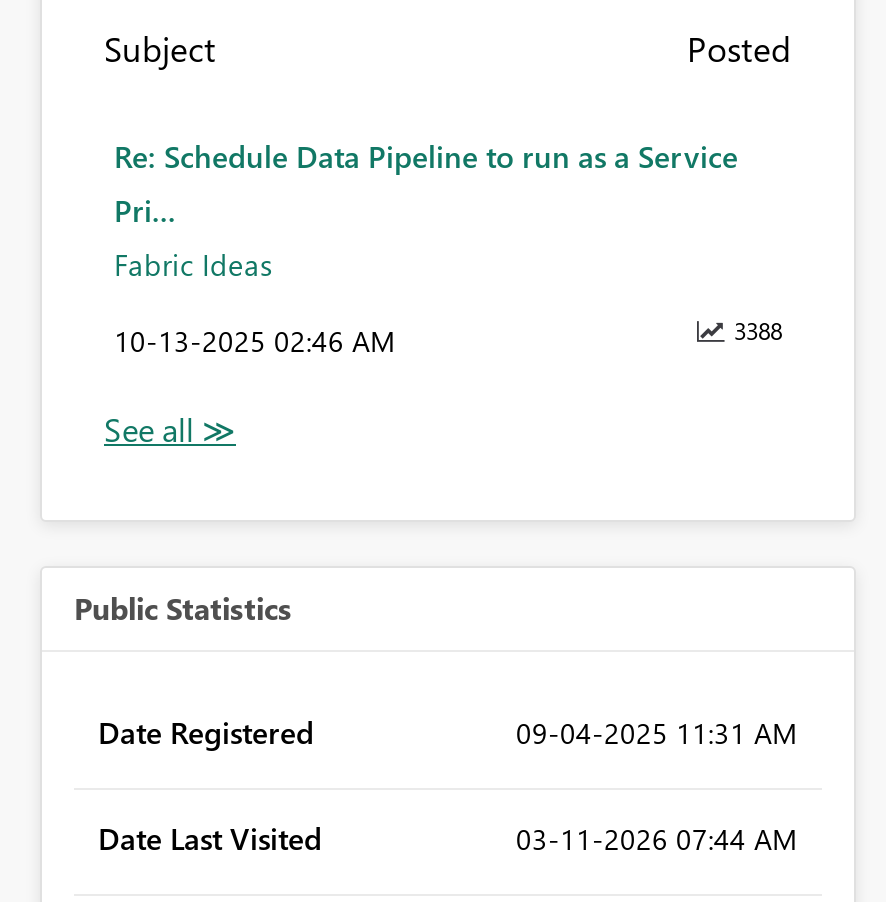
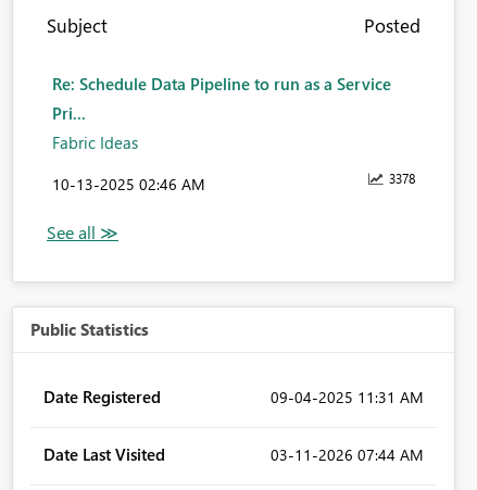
- 3388
+ 3378
